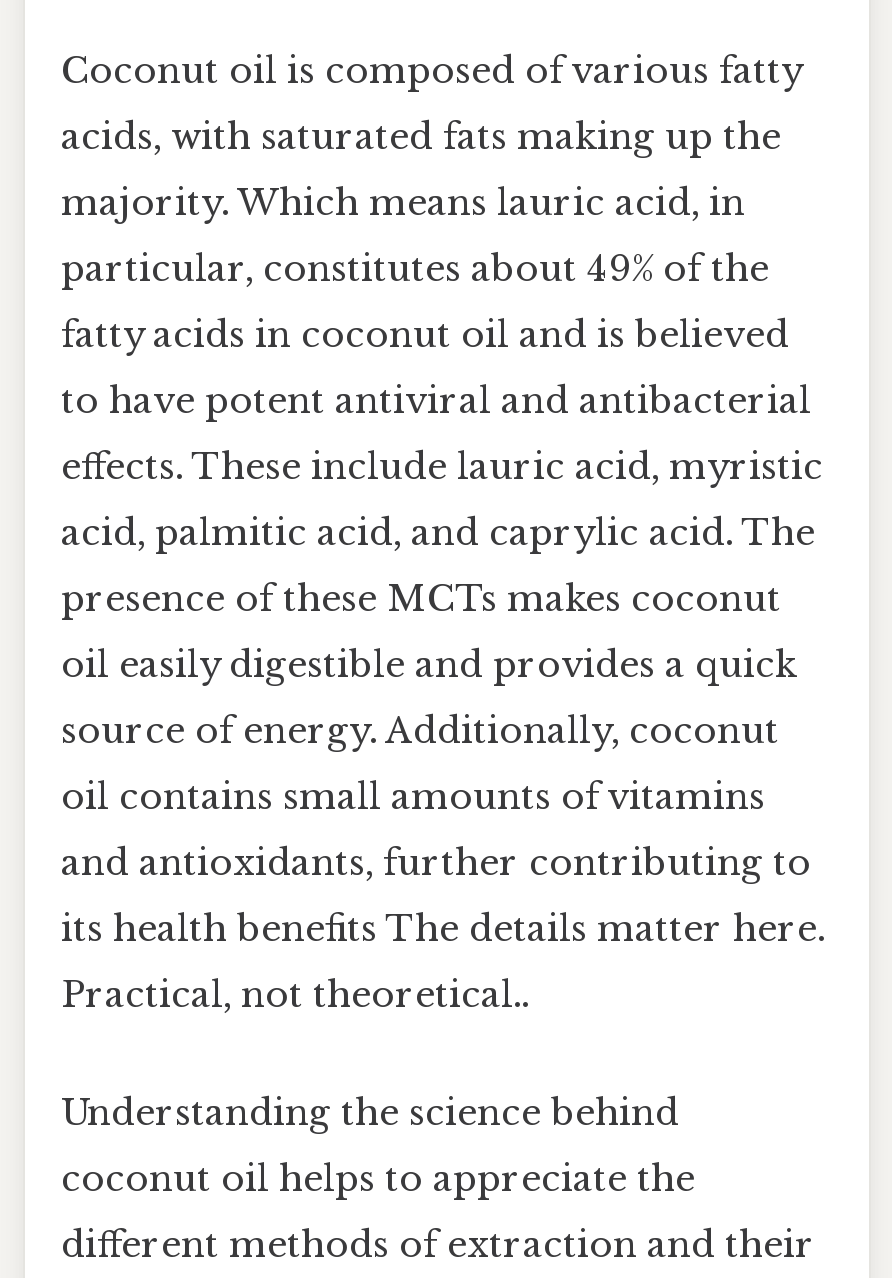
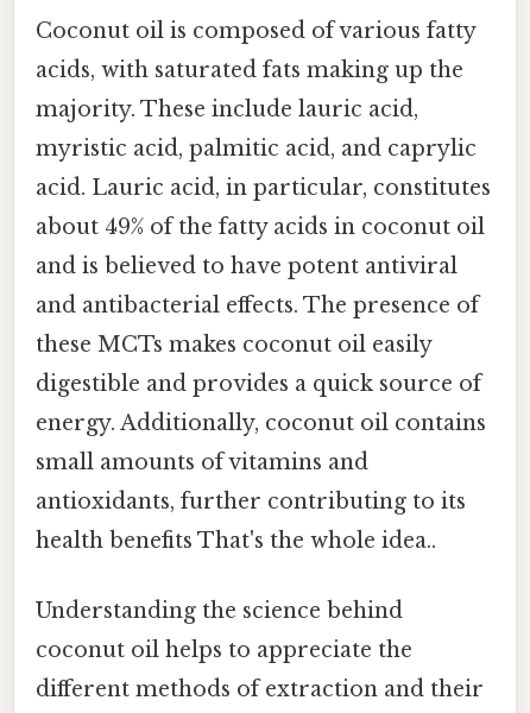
- majority. Which means lauric acid, in
- particular, constitutes about 49% of the
- fatty acids in coconut oil and is believed
- to have potent antiviral and antibacterial
- effects. These include lauric acid, myristic
- acid, palmitic acid, and caprylic acid. The
- presence of these MCTs makes coconut
- oil easily digestible and provides a quick
- source of energy. Additionally, coconut
- oil contains small amounts of vitamins
- and antioxidants, further contributing to
- its health benefits The details matter here.
- Practical, not theoretical..
+ majority. These include lauric acid,
+ myristic acid, palmitic acid, and caprylic
+ acid. Lauric acid, in particular, constitutes
+ about 49% of the fatty acids in coconut oil
+ and is believed to have potent antiviral
+ and antibacterial effects. The presence of
+ these MCTs makes coconut oil easily
+ digestible and provides a quick source of
+ energy. Additionally, coconut oil contains
+ small amounts of vitamins and
+ antioxidants, further contributing to its
+ health benefits That's the whole idea..
